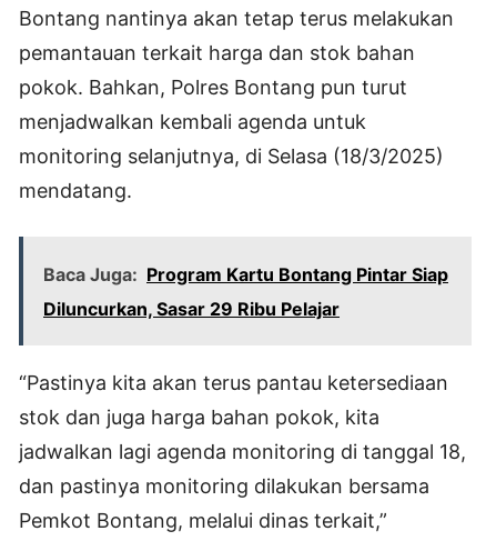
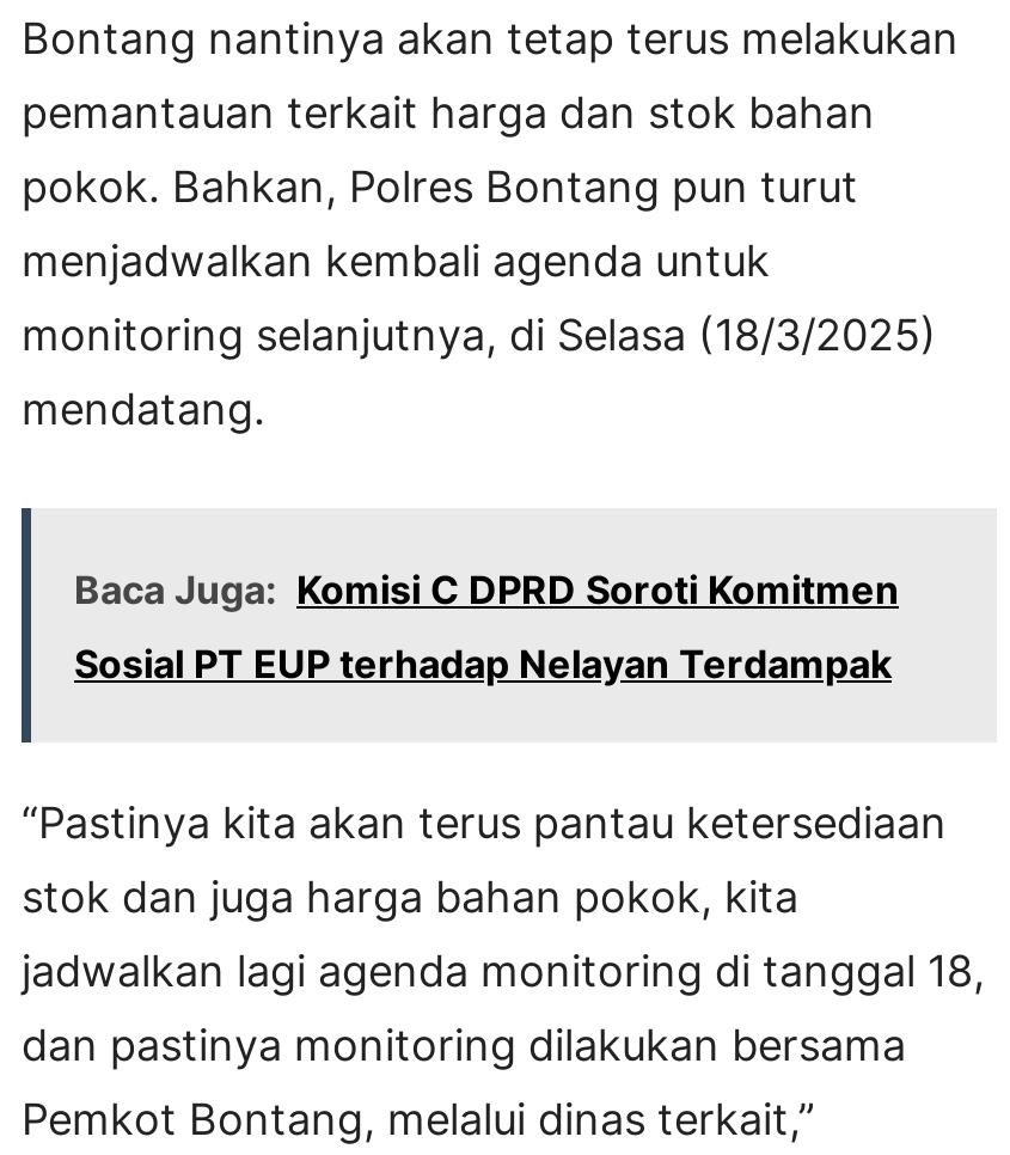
- Baca Juga: Program Kartu Bontang Pintar Siap
+ Baca Juga: Komisi C DPRD Soroti Komitmen

- Diluncurkan, Sasar 29 Ribu Pelajar
+ Sosial PT EUP terhadap Nelayan Terdampak
